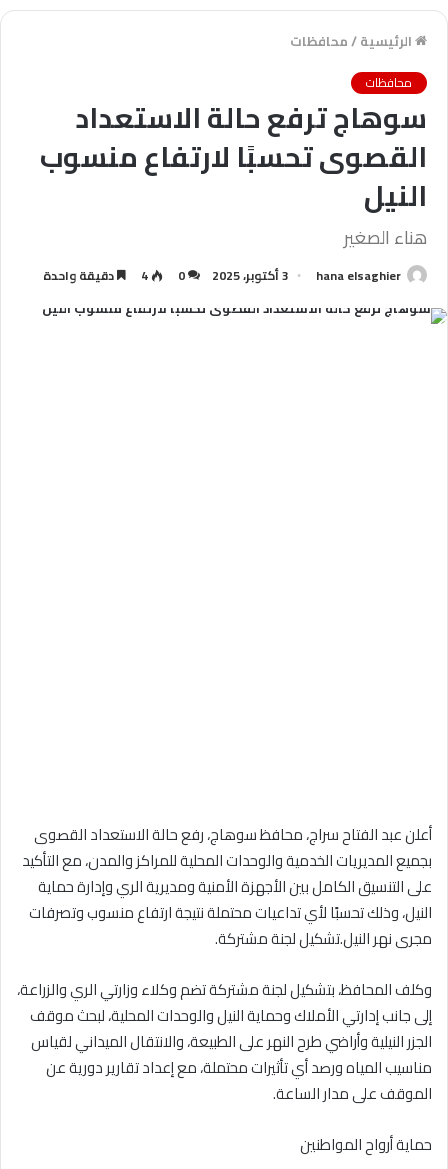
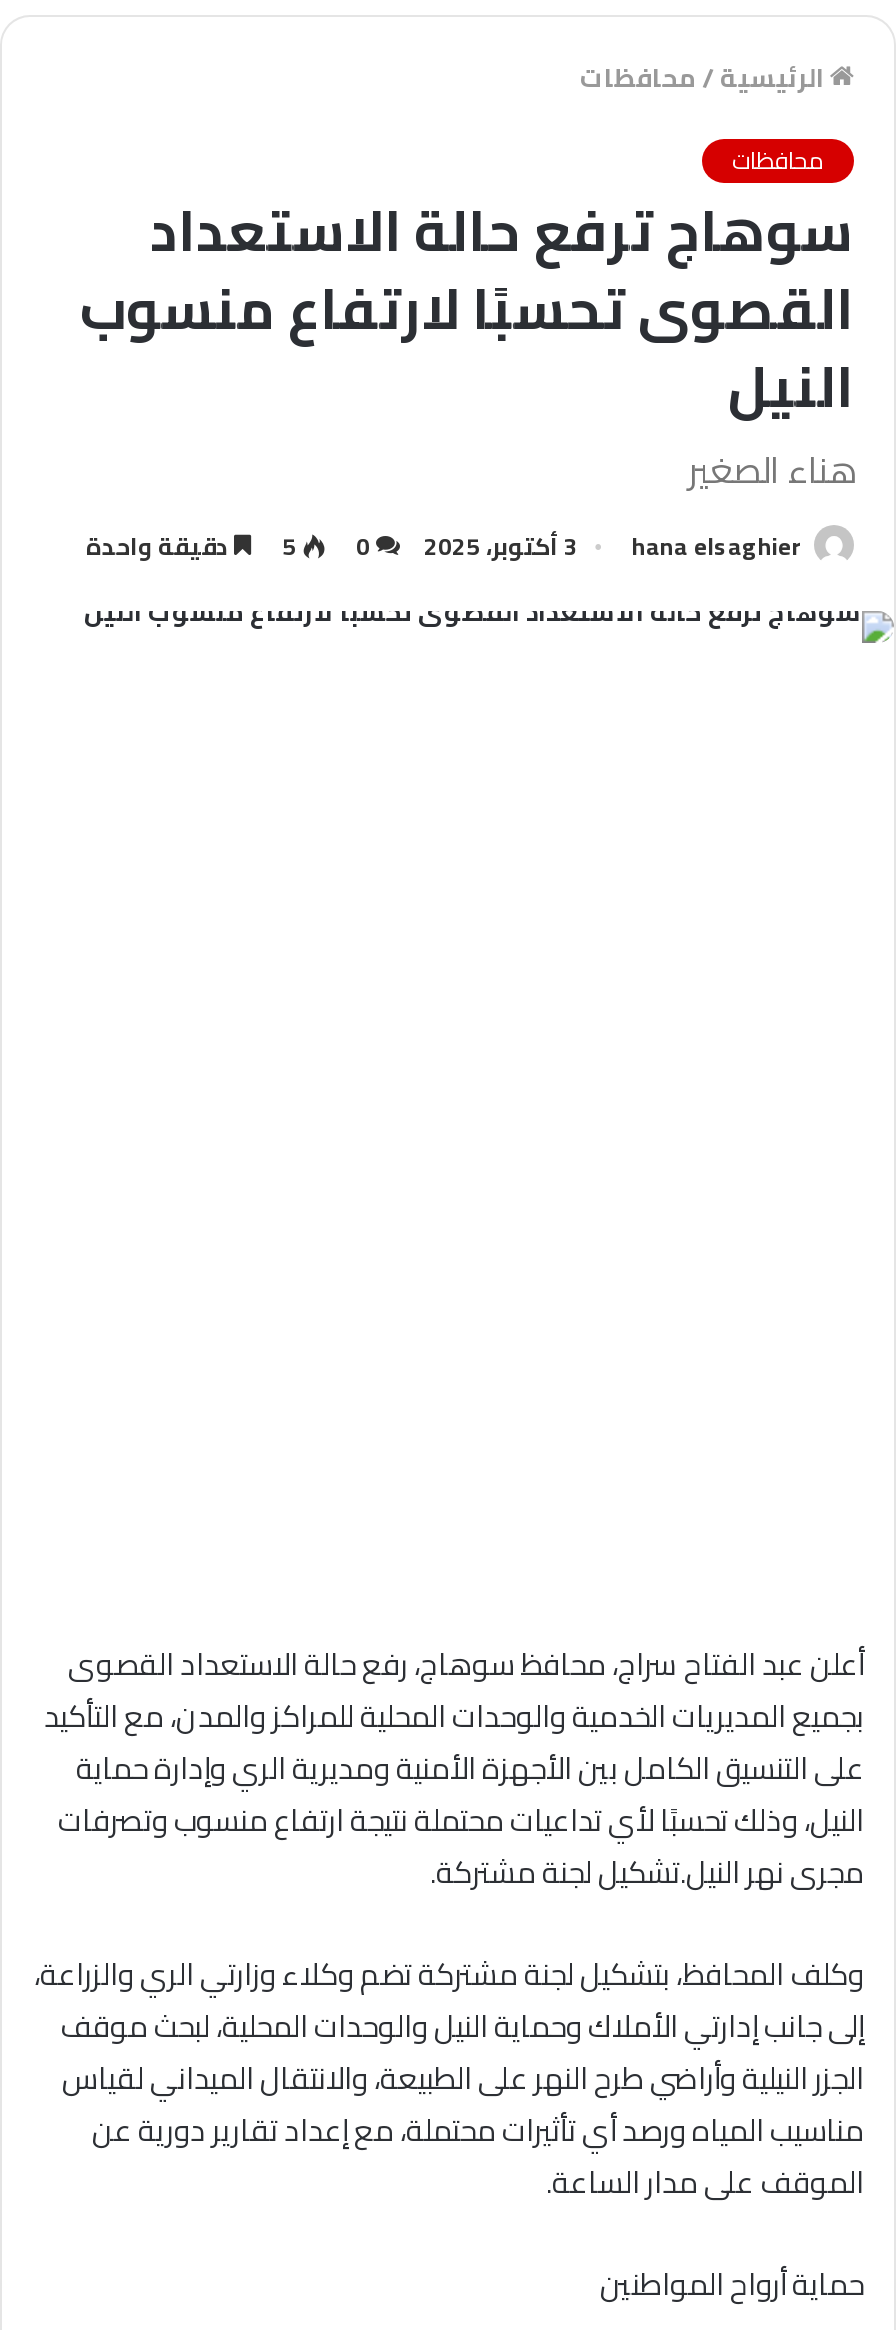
- 0 4 دقيقة واحدة
+ 0 5 دقيقة واحدة
